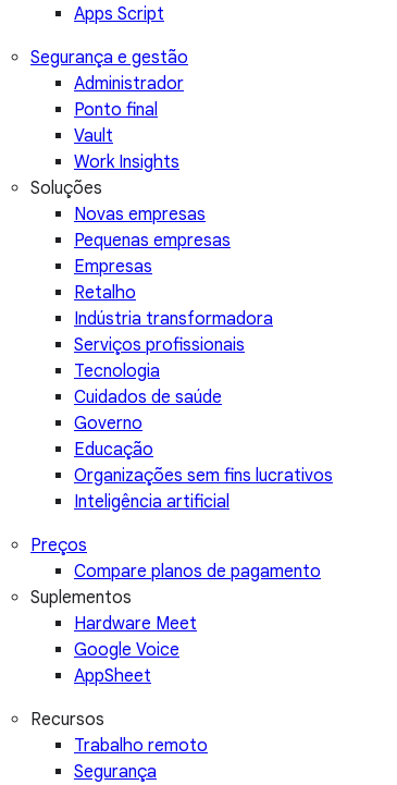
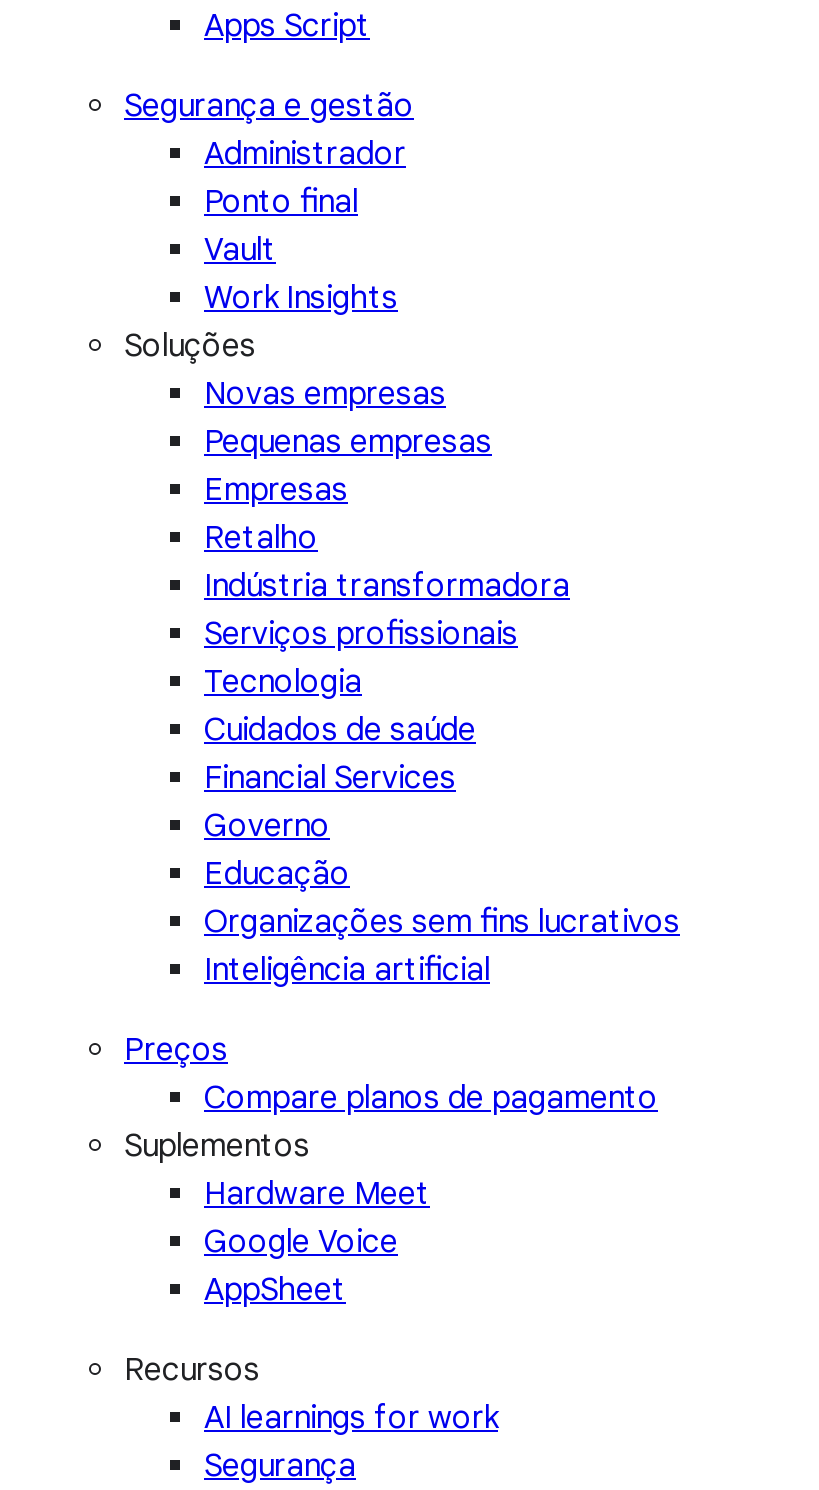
+ Financial Services

- Trabalho remoto
+ AI learnings for work
